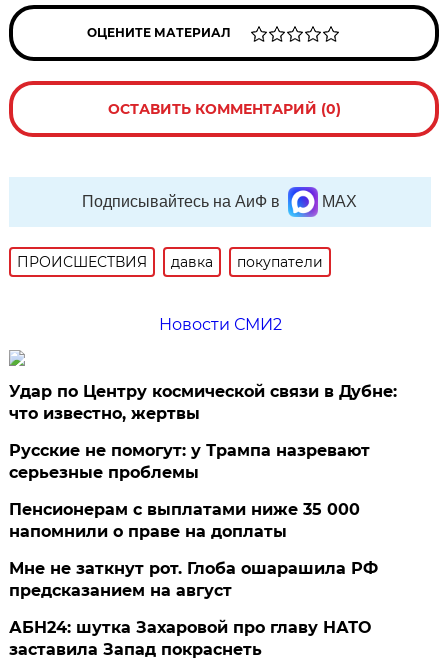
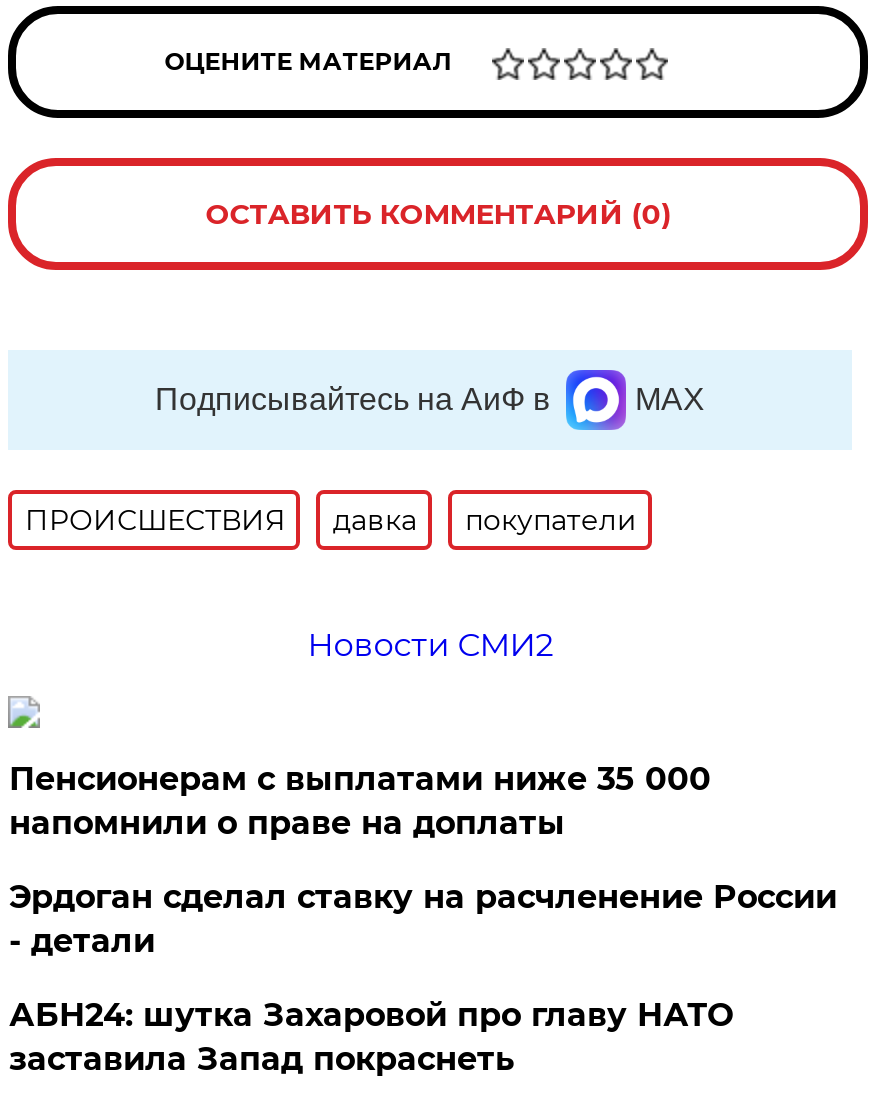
- Удар по Центру космической связи в Дубне:
- что известно, жертвы
- Русские не помогут: у Трампа назревают
- серьезные проблемы

- Мне не заткнут рот. Глоба ошарашила РФ
- предсказанием на август
+ Эрдоган сделал ставку на расчленение России
+ - детали
